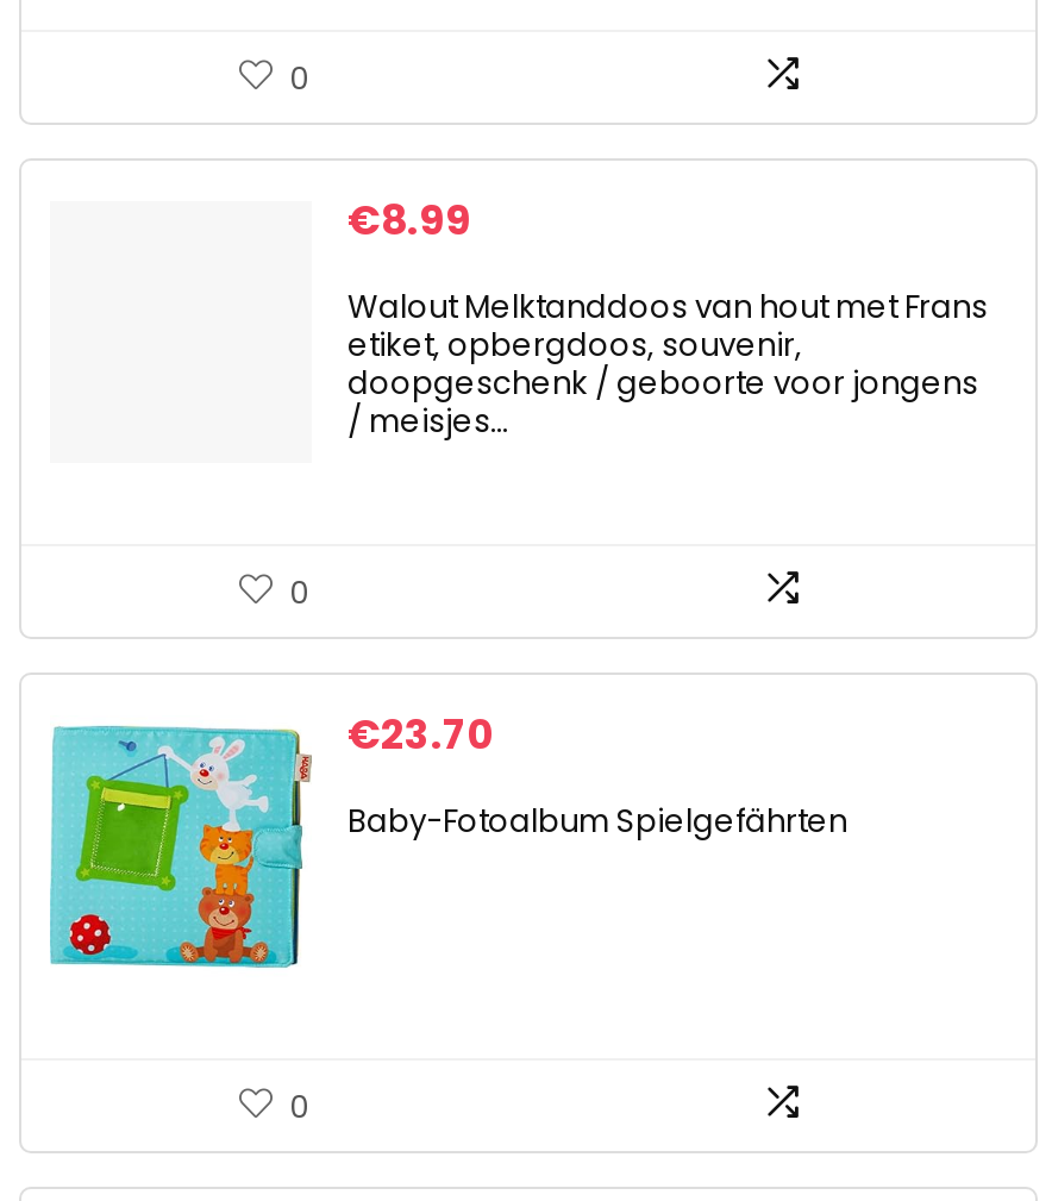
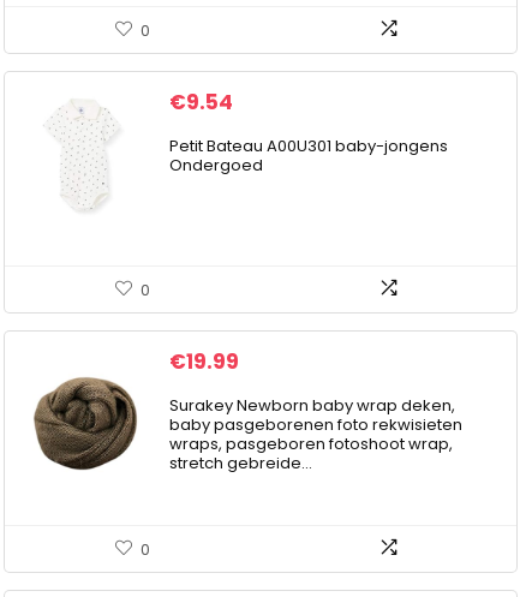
- €8.99
+ €9.54

- Walout Melktanddoos van hout met Frans
- etiket, opbergdoos, souvenir,
- doopgeschenk / geboorte voor jongens
- / meisjes…
+ Petit Bateau A00U301 baby-jongens
+ Ondergoed

- [image]
- €23.70
+ [image]
+ €19.99

- Baby-Fotoalbum Spielgefährten
+ Surakey Newborn baby wrap deken,
+ baby pasgeborenen foto rekwisieten
+ wraps, pasgeboren fotoshoot wrap,
+ stretch gebreide…
